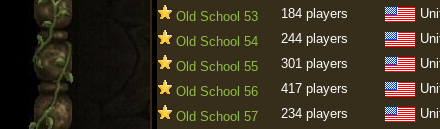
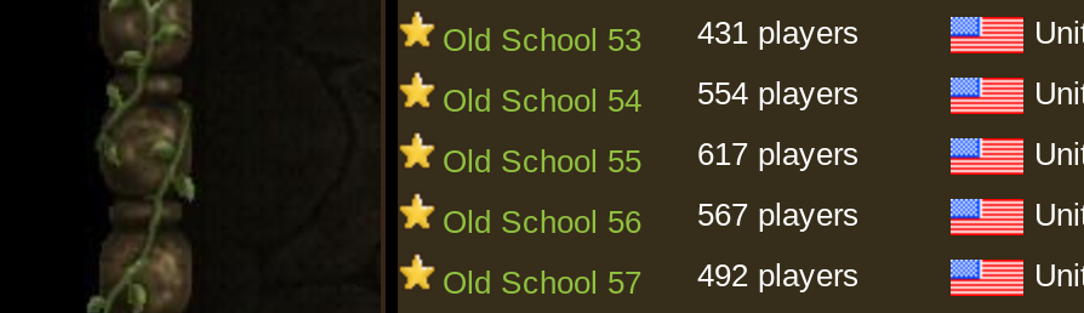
- Old School 53 184 players
+ Old School 53 431 players

- Old School 54 244 players
+ Old School 54 554 players

- Old School 55 301 players
+ Old School 55 617 players

- Old School 56 417 players
+ Old School 56 567 players

- Old School 57 234 players
+ Old School 57 492 players
